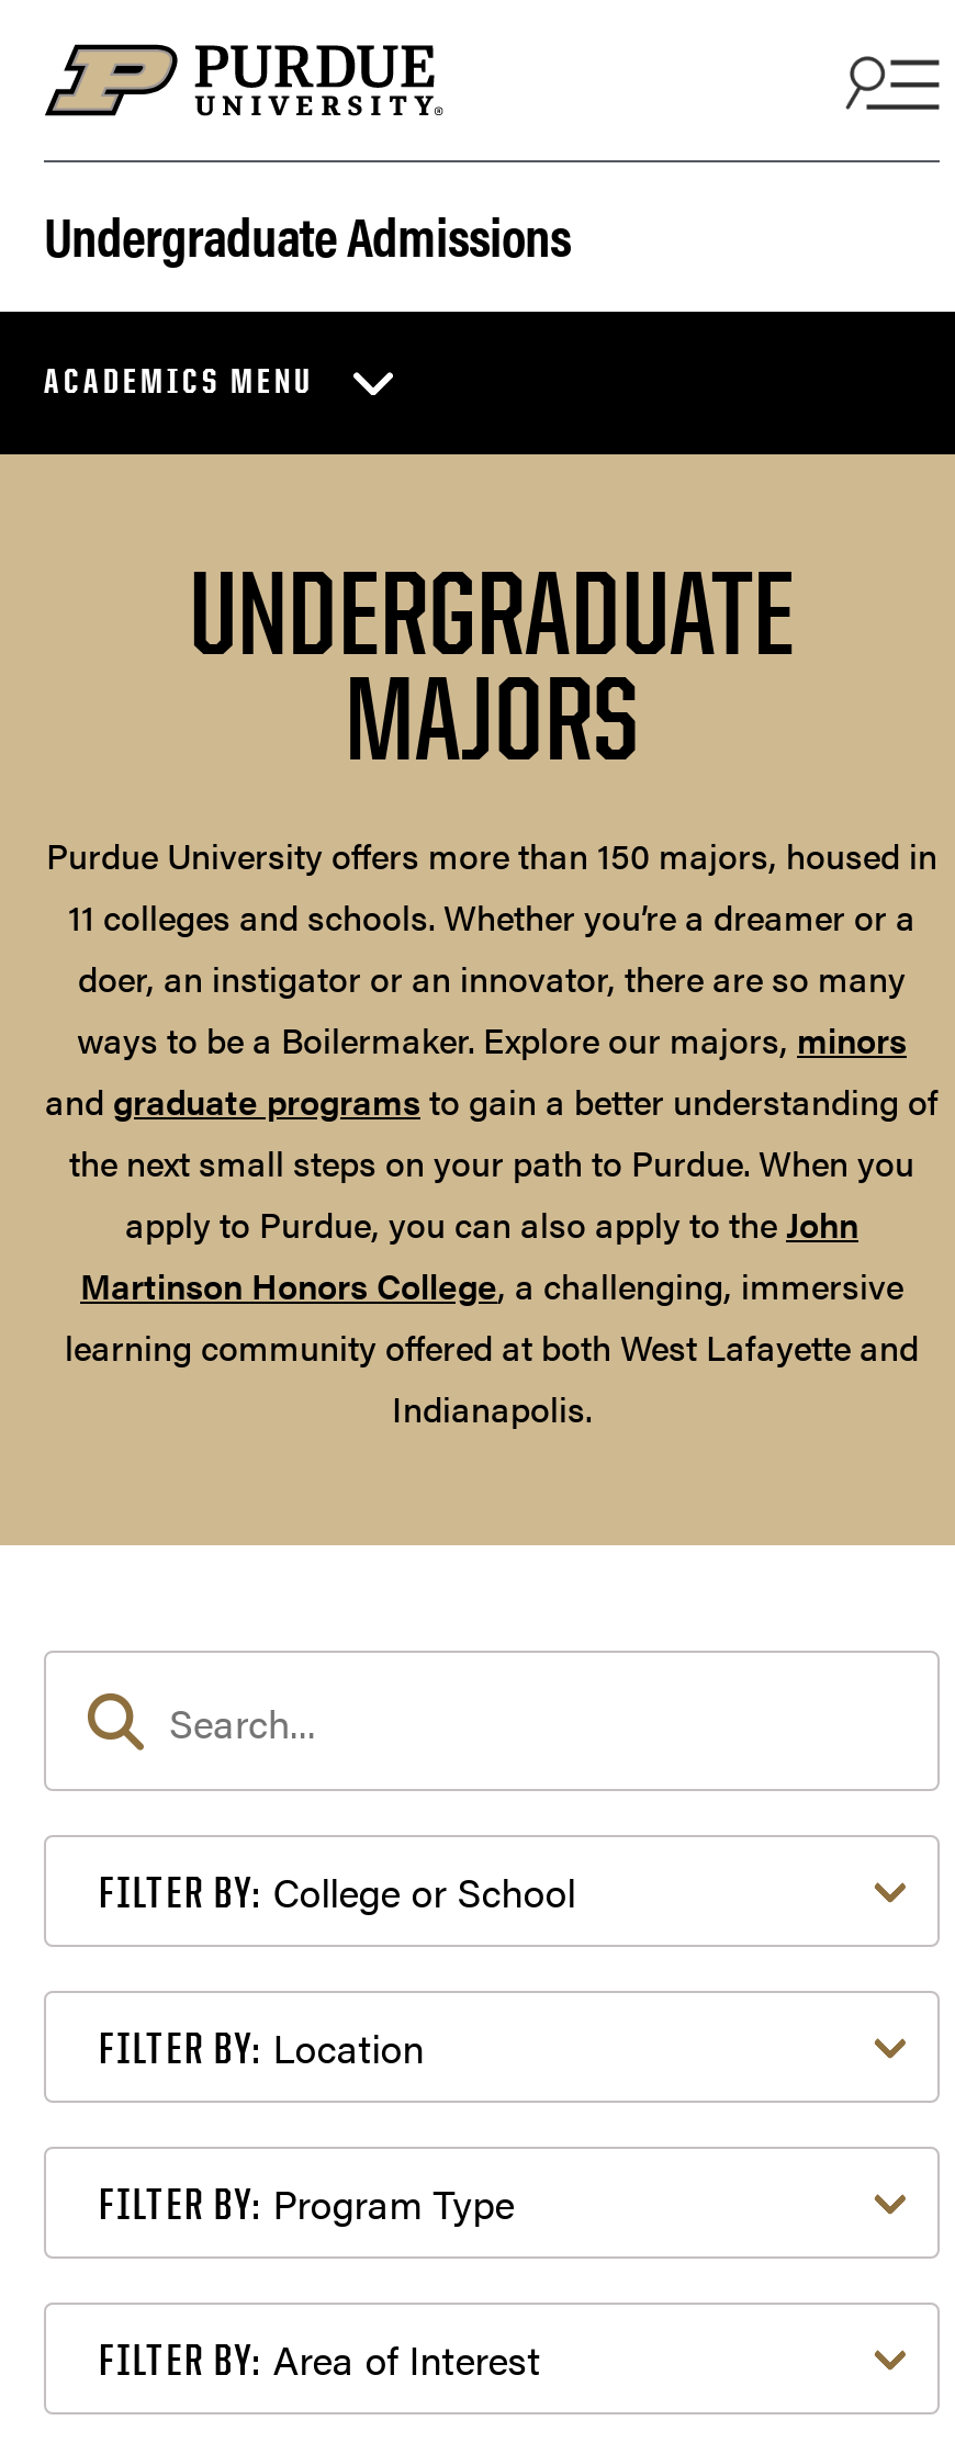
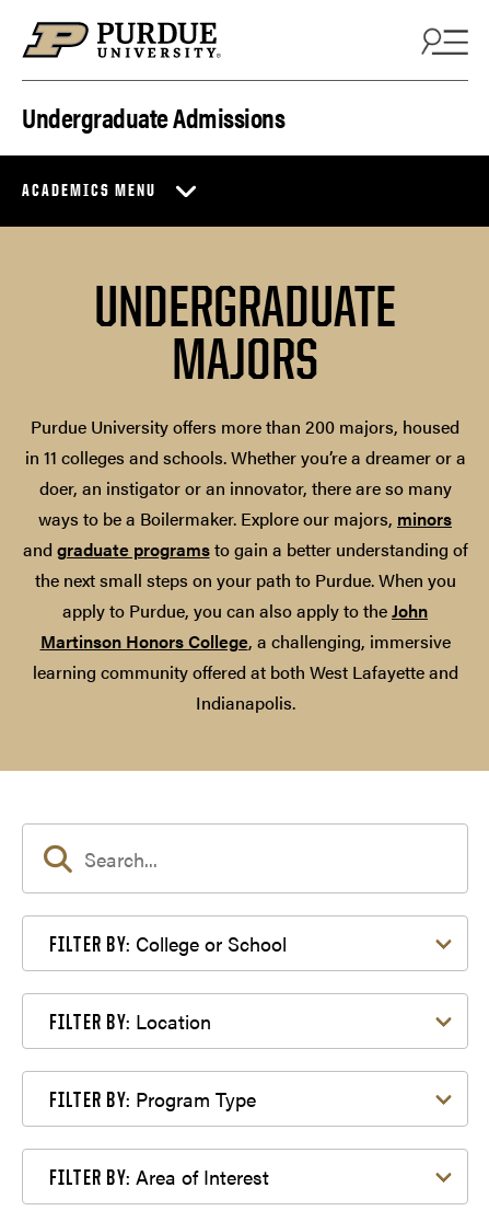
- Purdue University offers more than 150 majors, housed in
- 11 colleges and schools. Whether you’re a dreamer or a
+ Purdue University offers more than 200 majors, housed
+ in 11 colleges and schools. Whether you’re a dreamer or a
